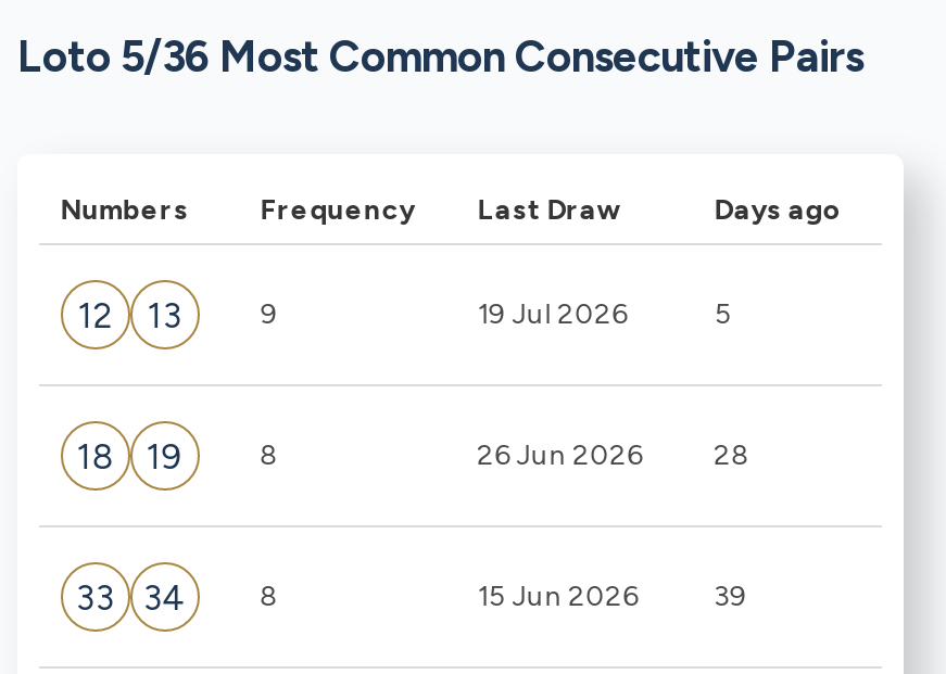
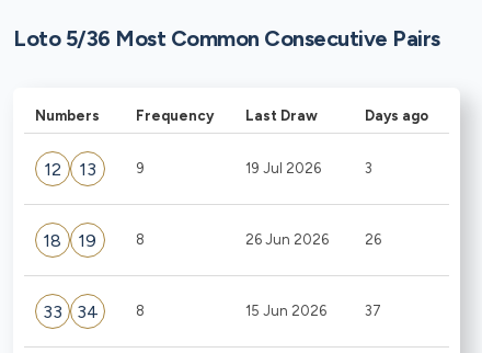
- 5
+ 3

- 28
+ 26

- 39
+ 37
